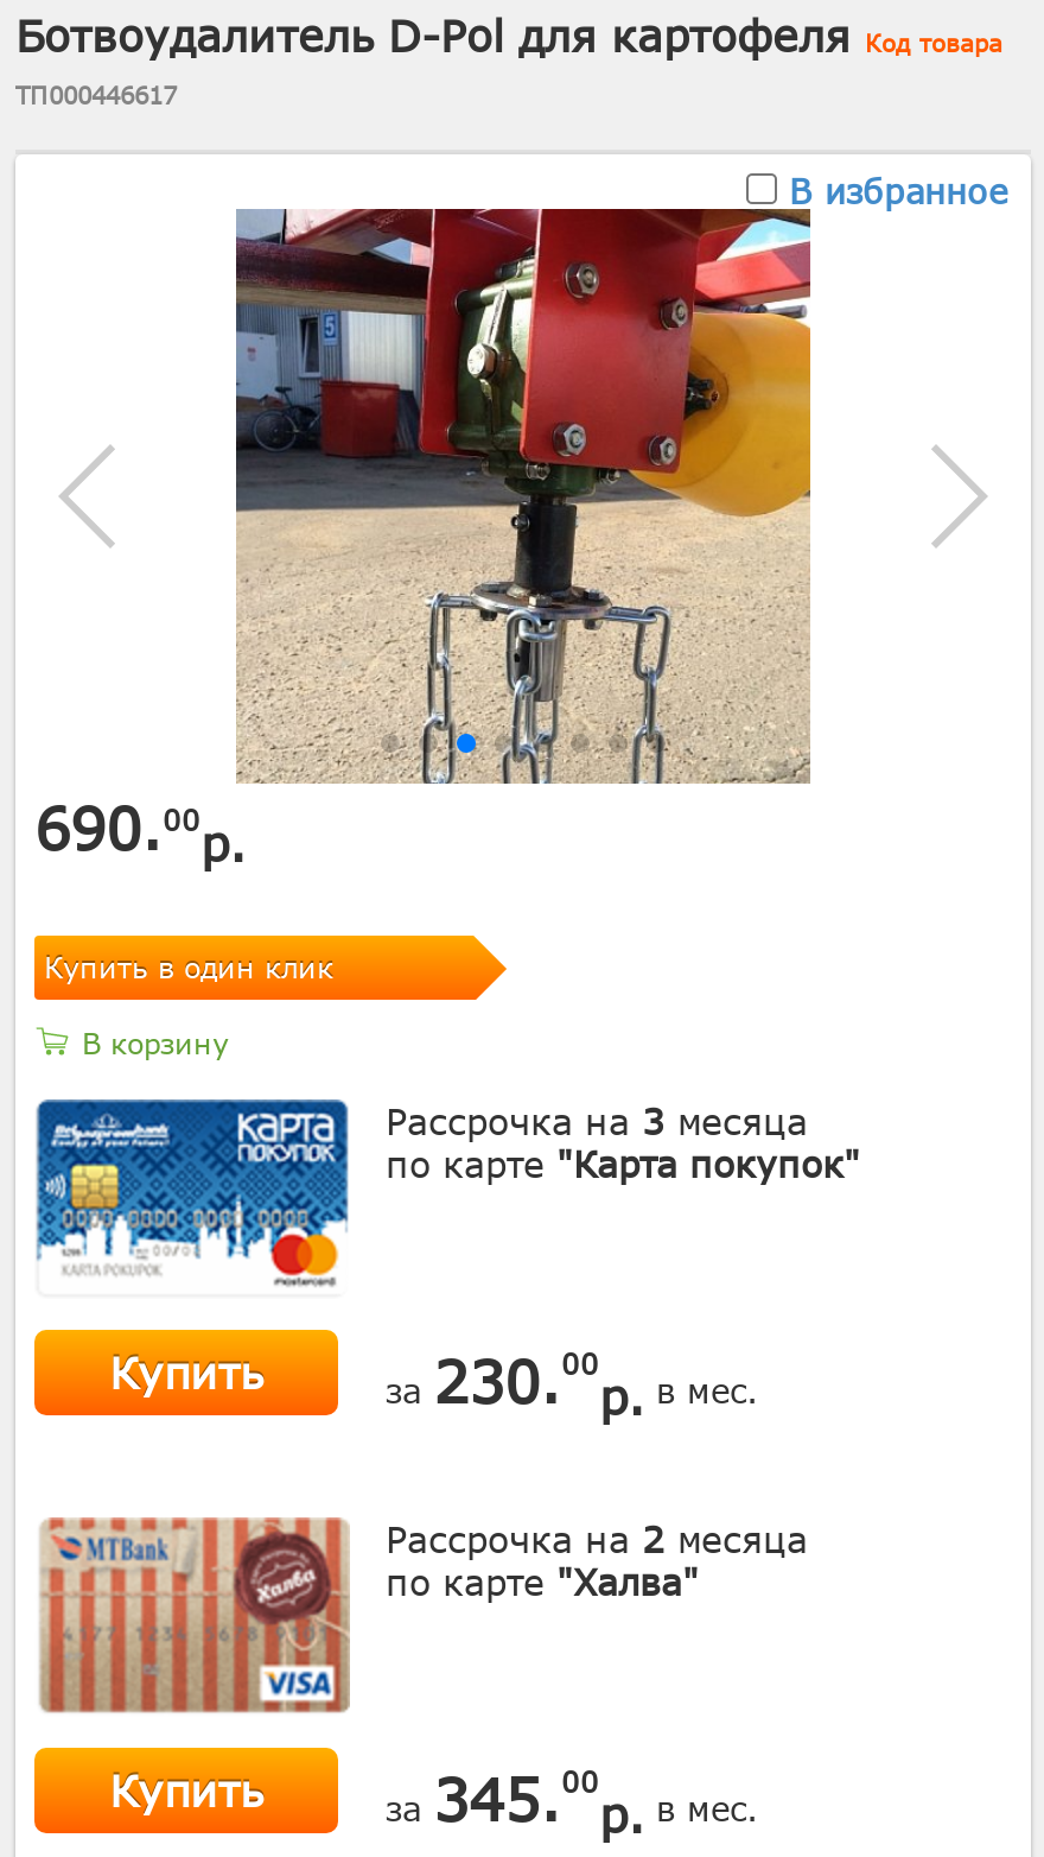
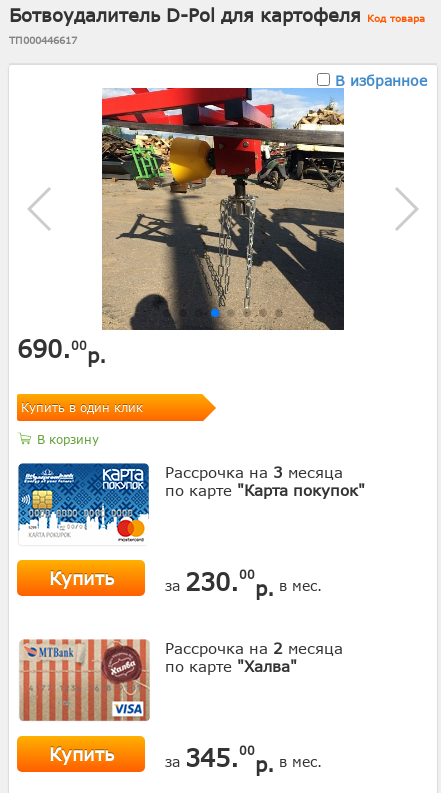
- [image]
+ [image]
